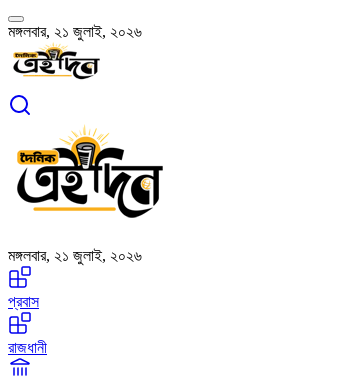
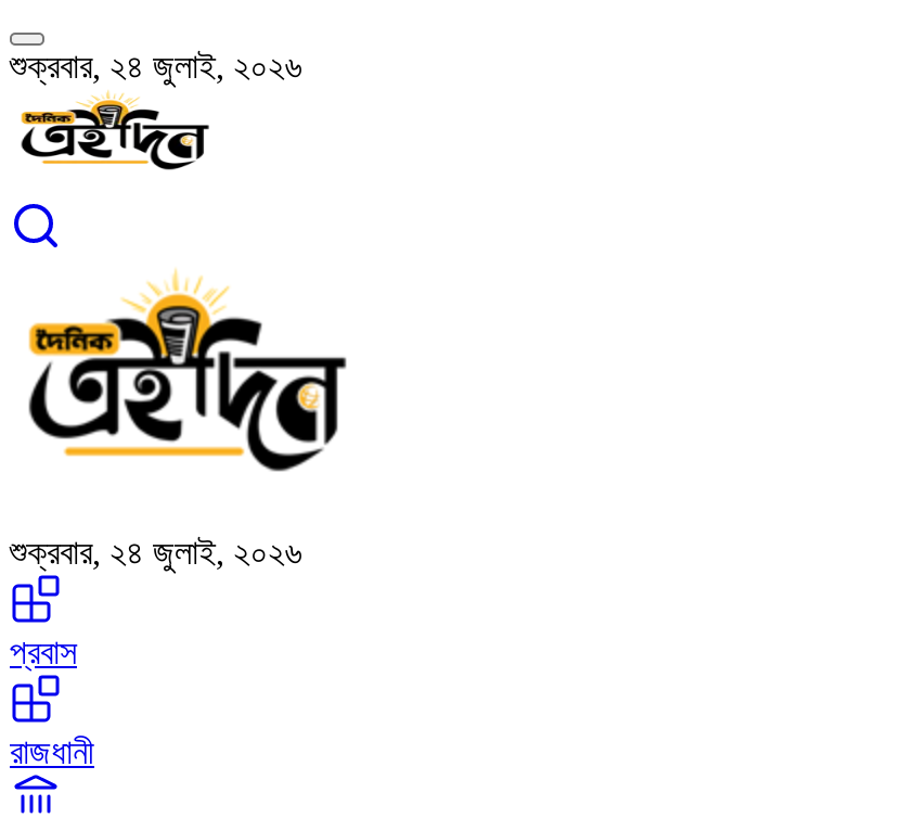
- মঙ্গলবার, ২১ জুলাই, ২০২৬
+ শুক্রবার, ২৪ জুলাই, ২০২৬

- মঙ্গলবার, ২১ জুলাই, ২০২৬
+ শুক্রবার, ২৪ জুলাই, ২০২৬
